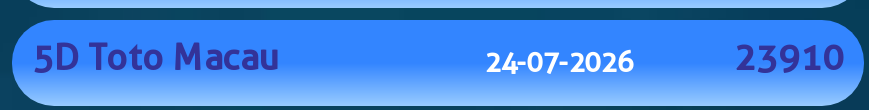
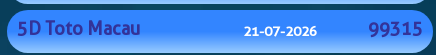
- 24-07-2026
+ 21-07-2026

- 23910
+ 99315
